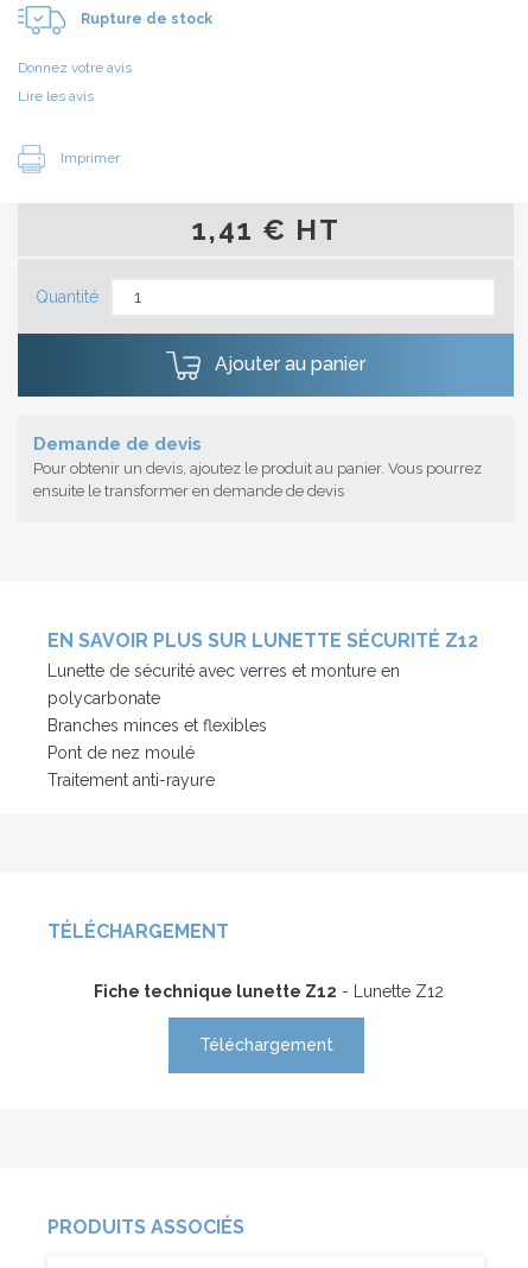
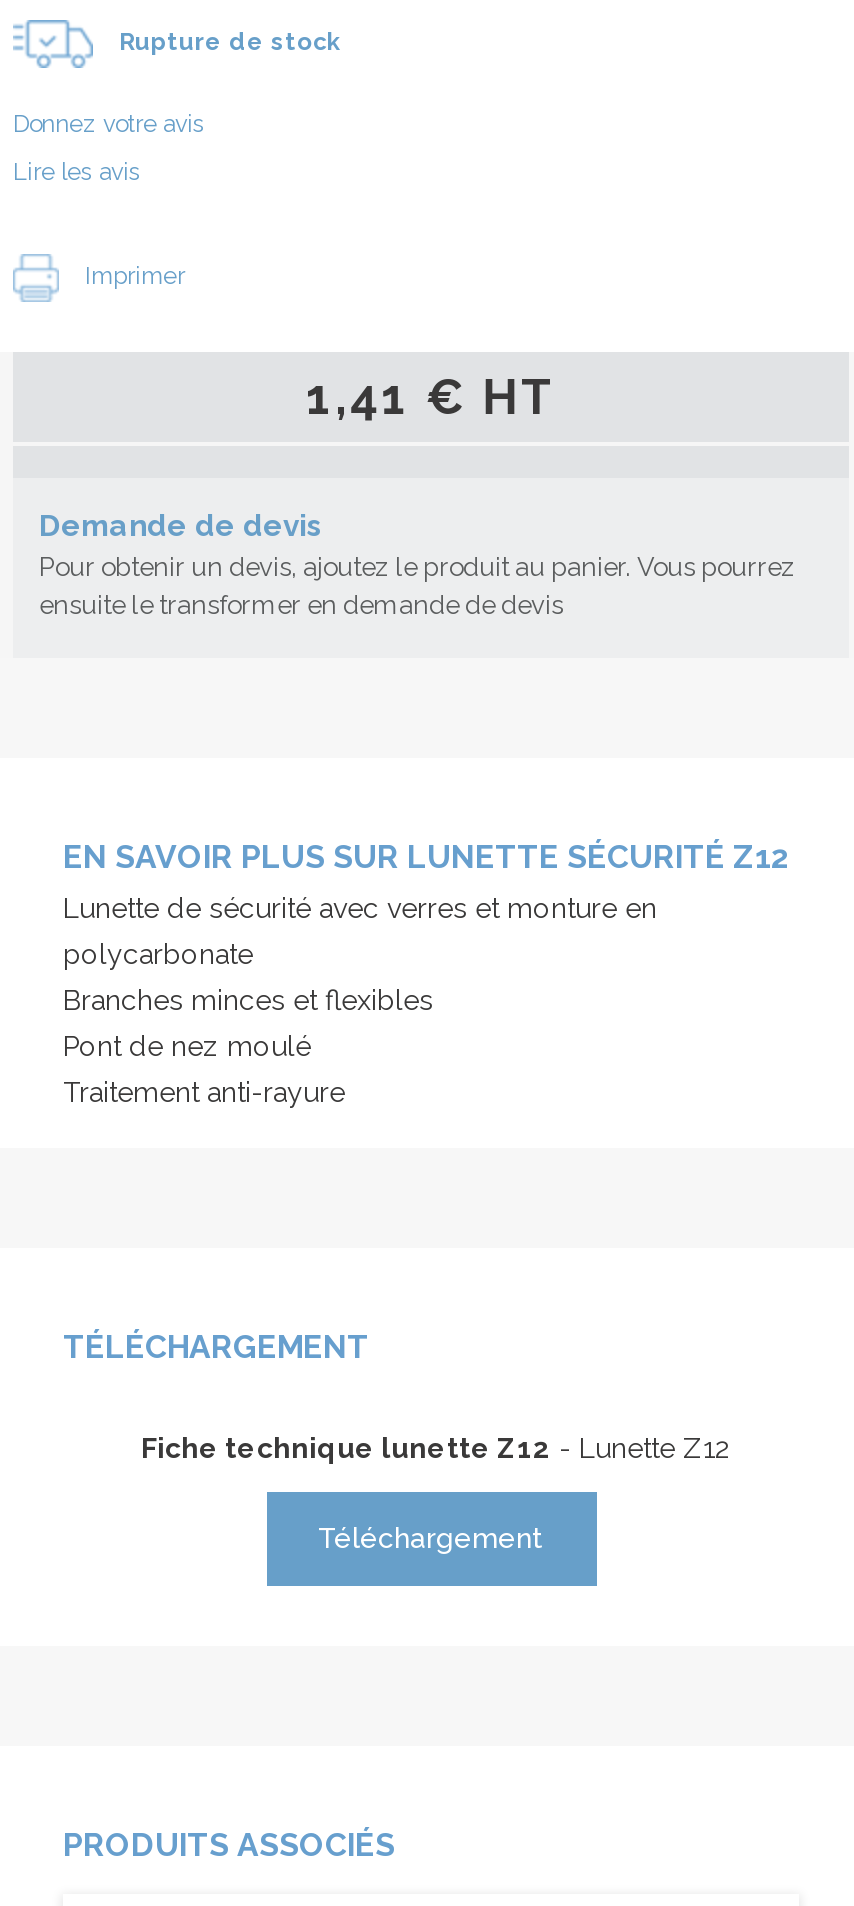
- Quantité
- Ajouter au panier
